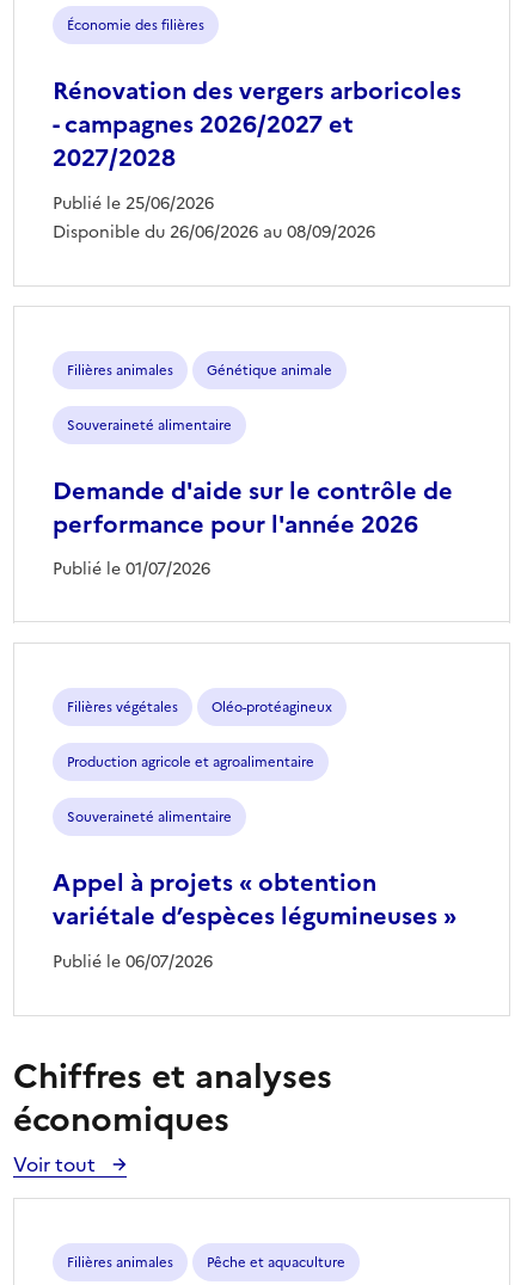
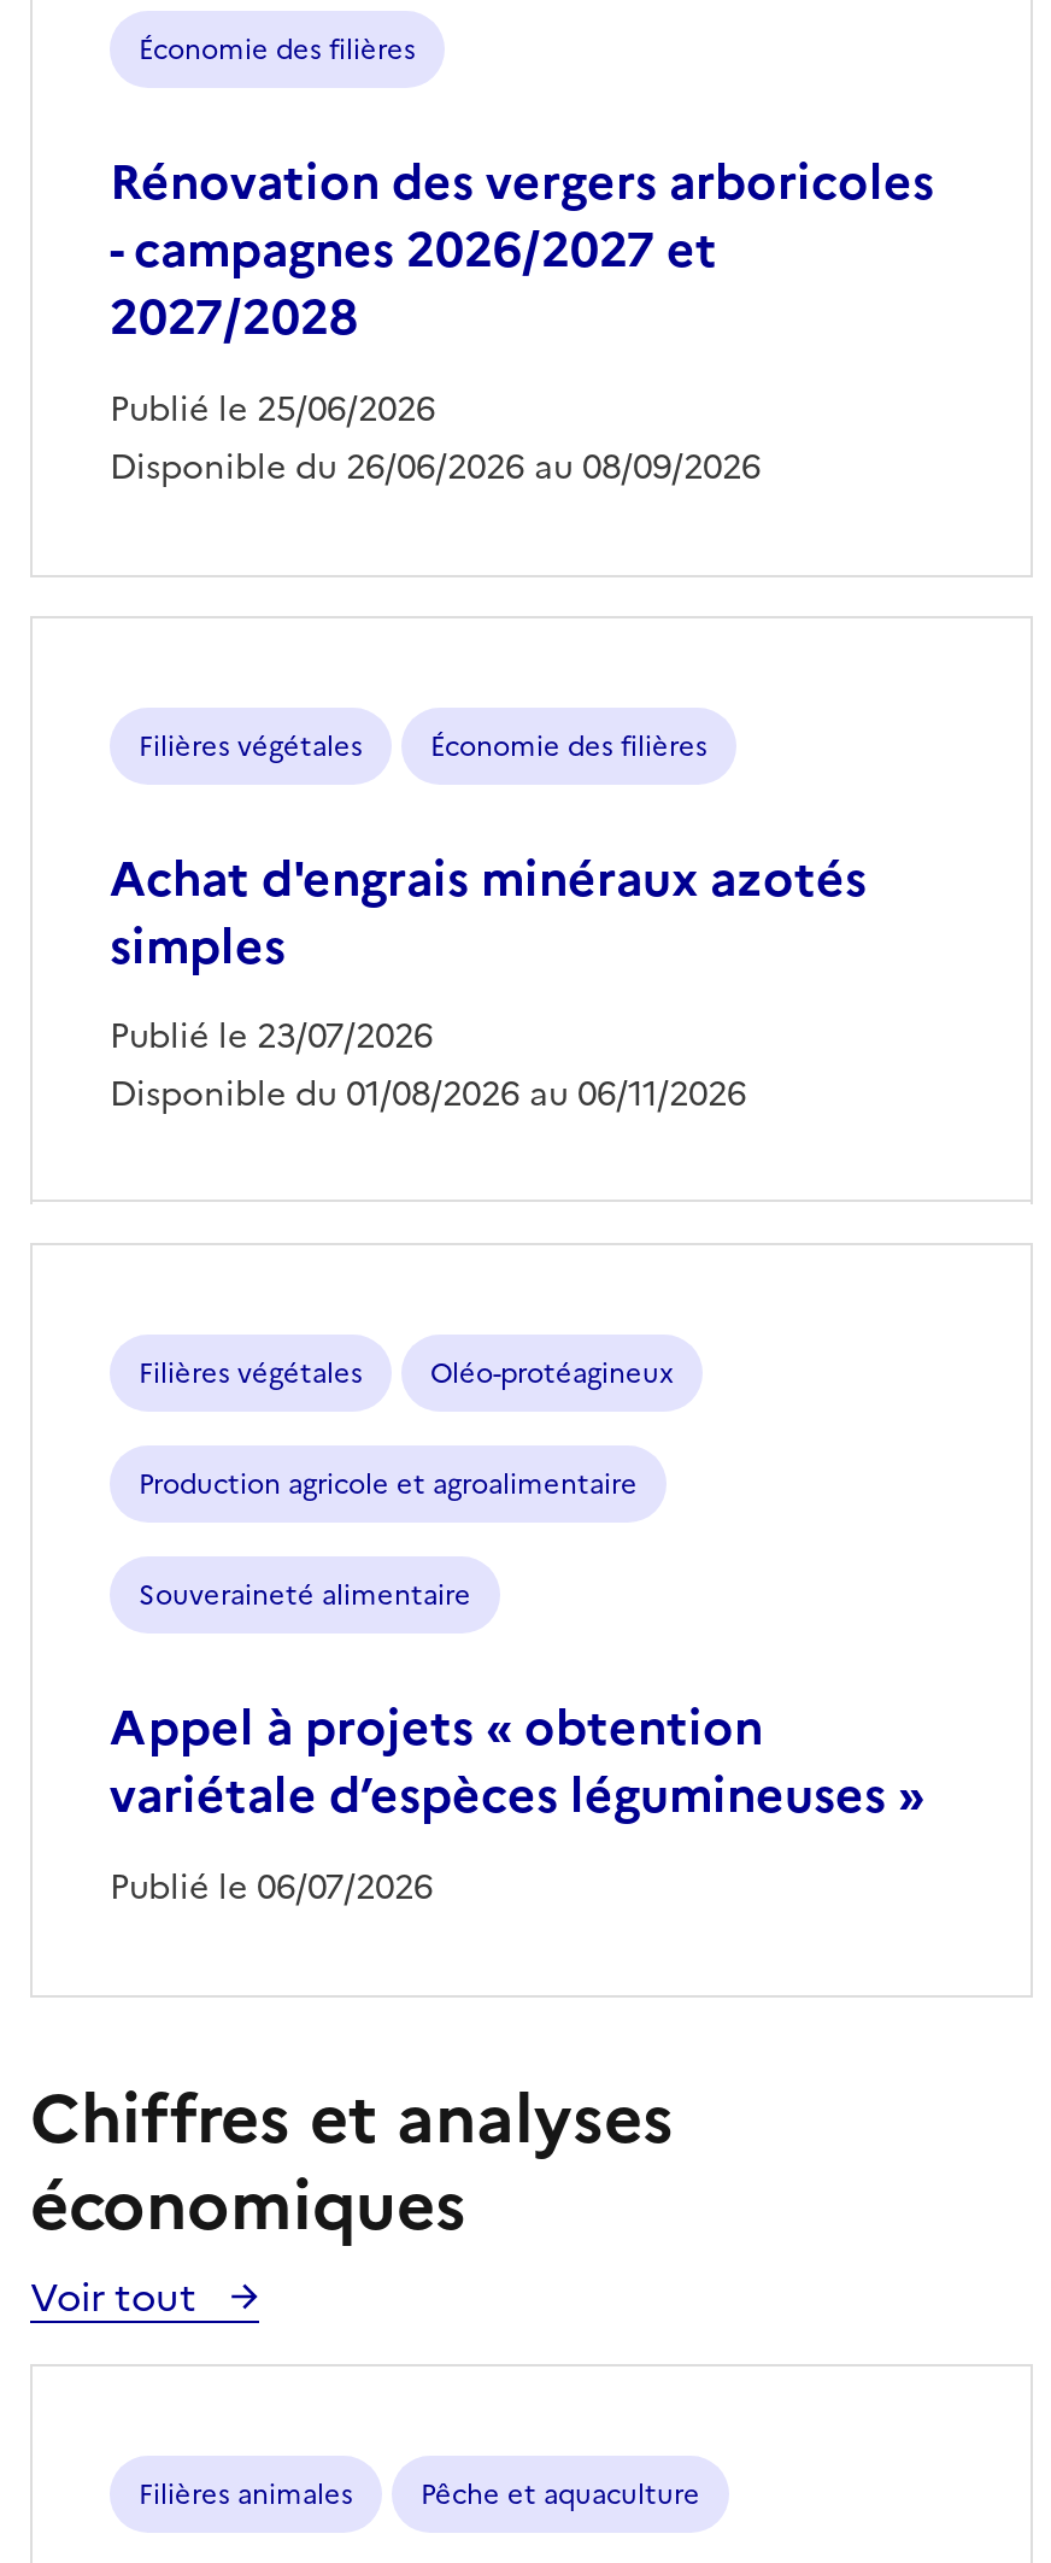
- Filières animales
- Génétique animale
- Souveraineté alimentaire
- Demande d'aide sur le contrôle de
- performance pour l'année 2026
- Publié le 01/07/2026
+ Filières végétales
+ Économie des filières
+ Achat d'engrais minéraux azotés
+ simples
+ Publié le 23/07/2026
+ Disponible du 01/08/2026 au 06/11/2026
